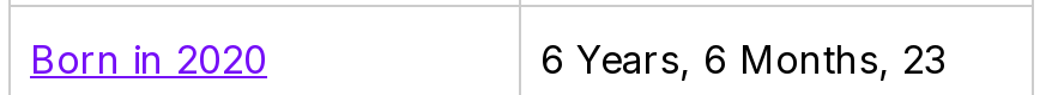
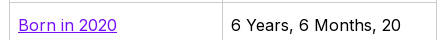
- 6 Years, 6 Months, 23
+ 6 Years, 6 Months, 20
